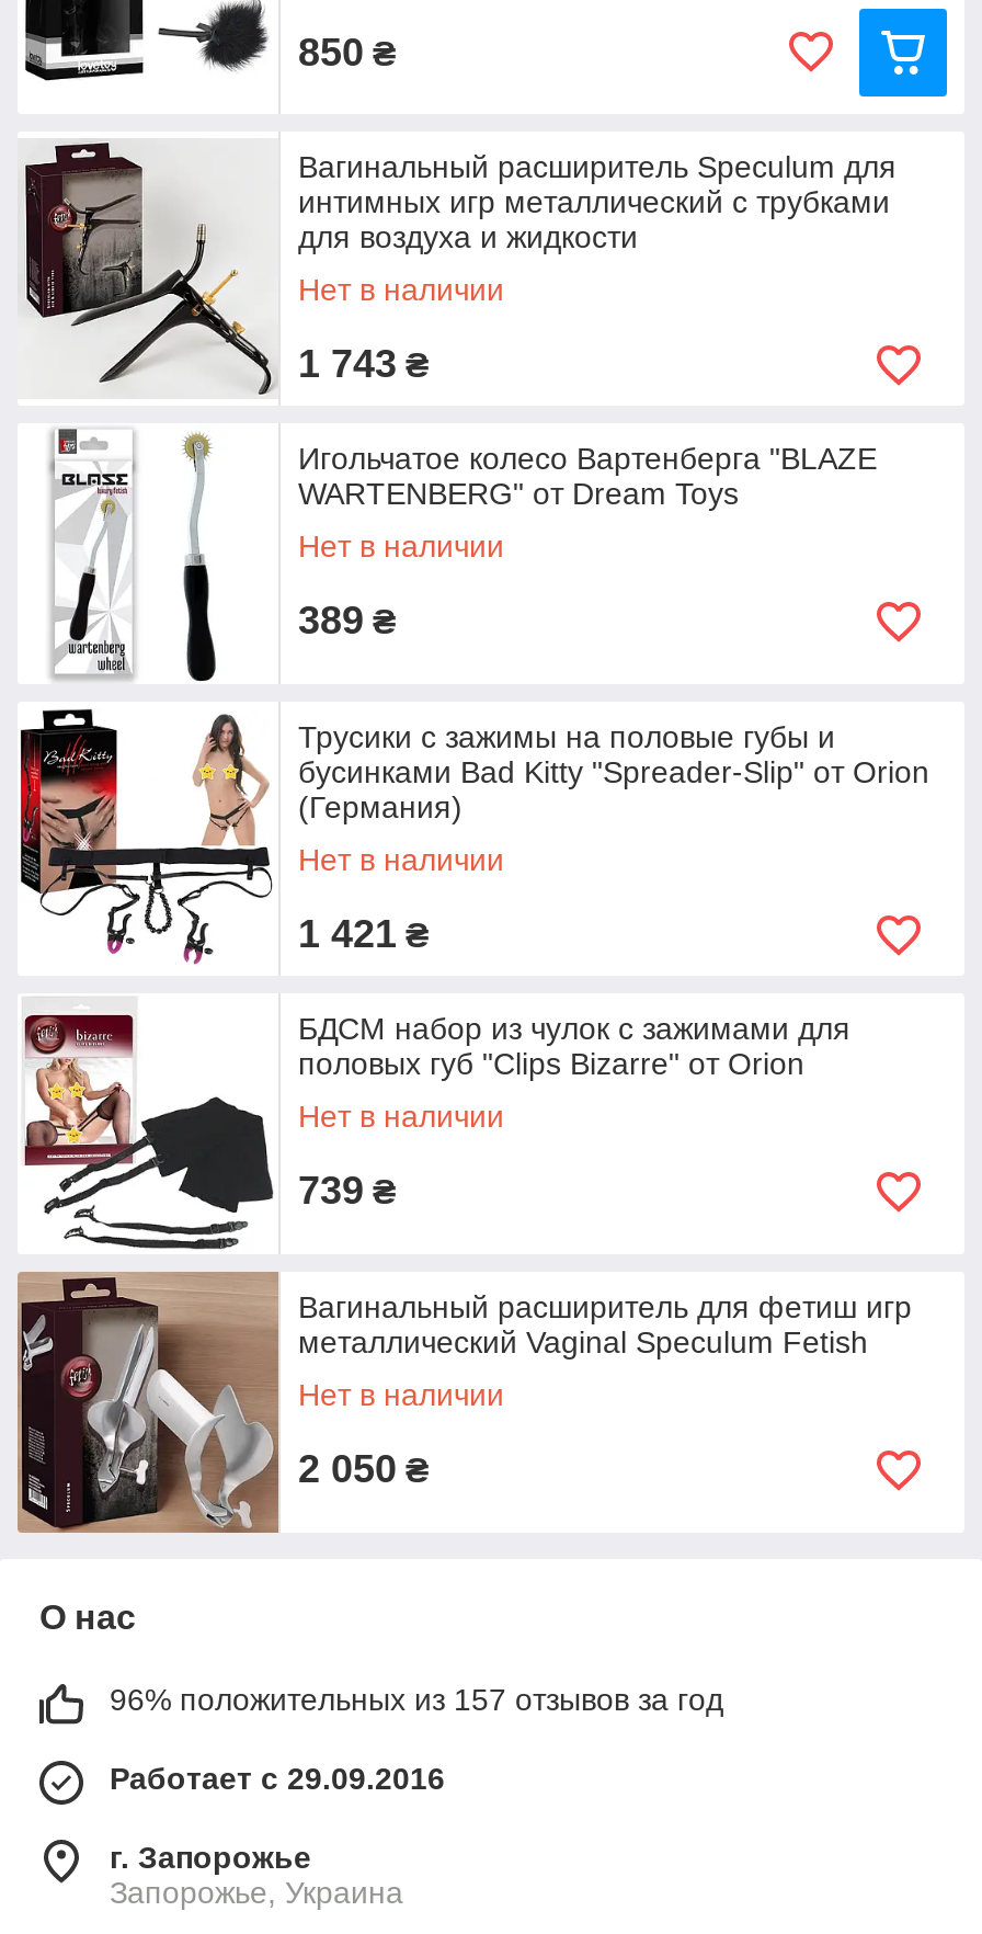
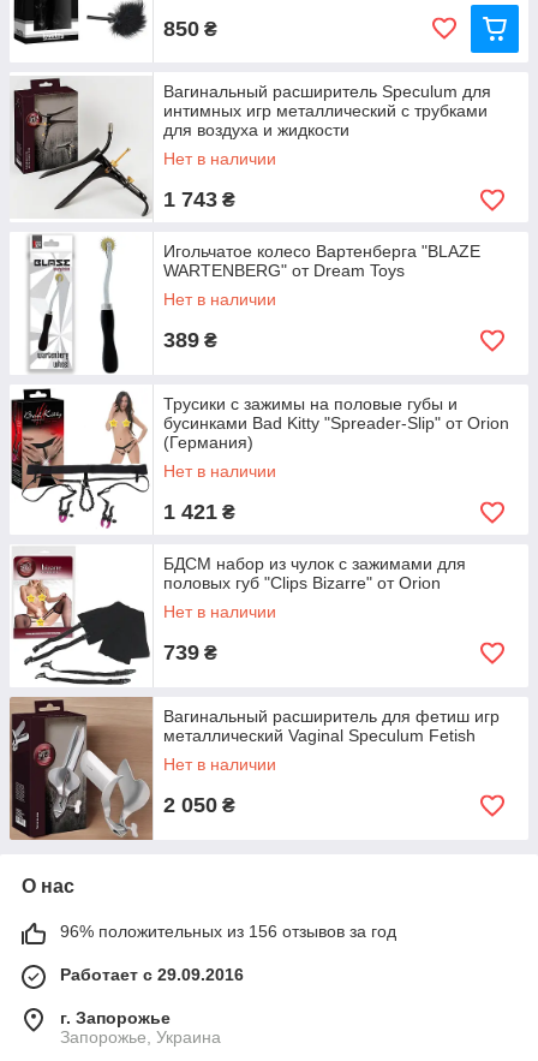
- 96% положительных из 157 отзывов за год
+ 96% положительных из 156 отзывов за год
